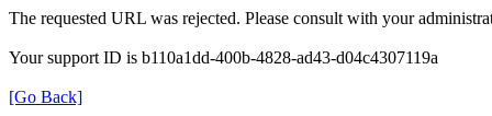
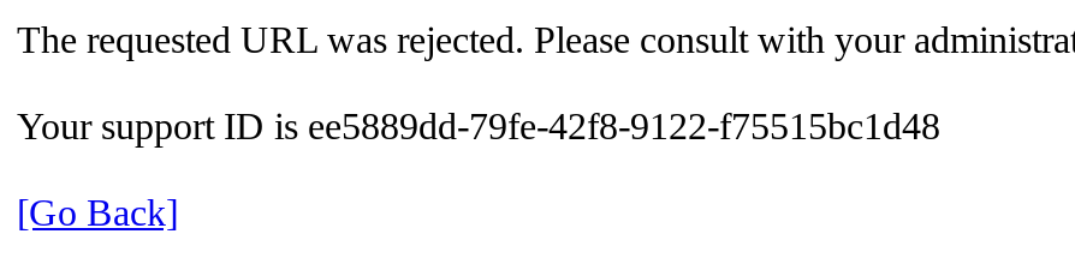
- Your support ID is b110a1dd-400b-4828-ad43-d04c4307119a
+ Your support ID is ee5889dd-79fe-42f8-9122-f75515bc1d48
